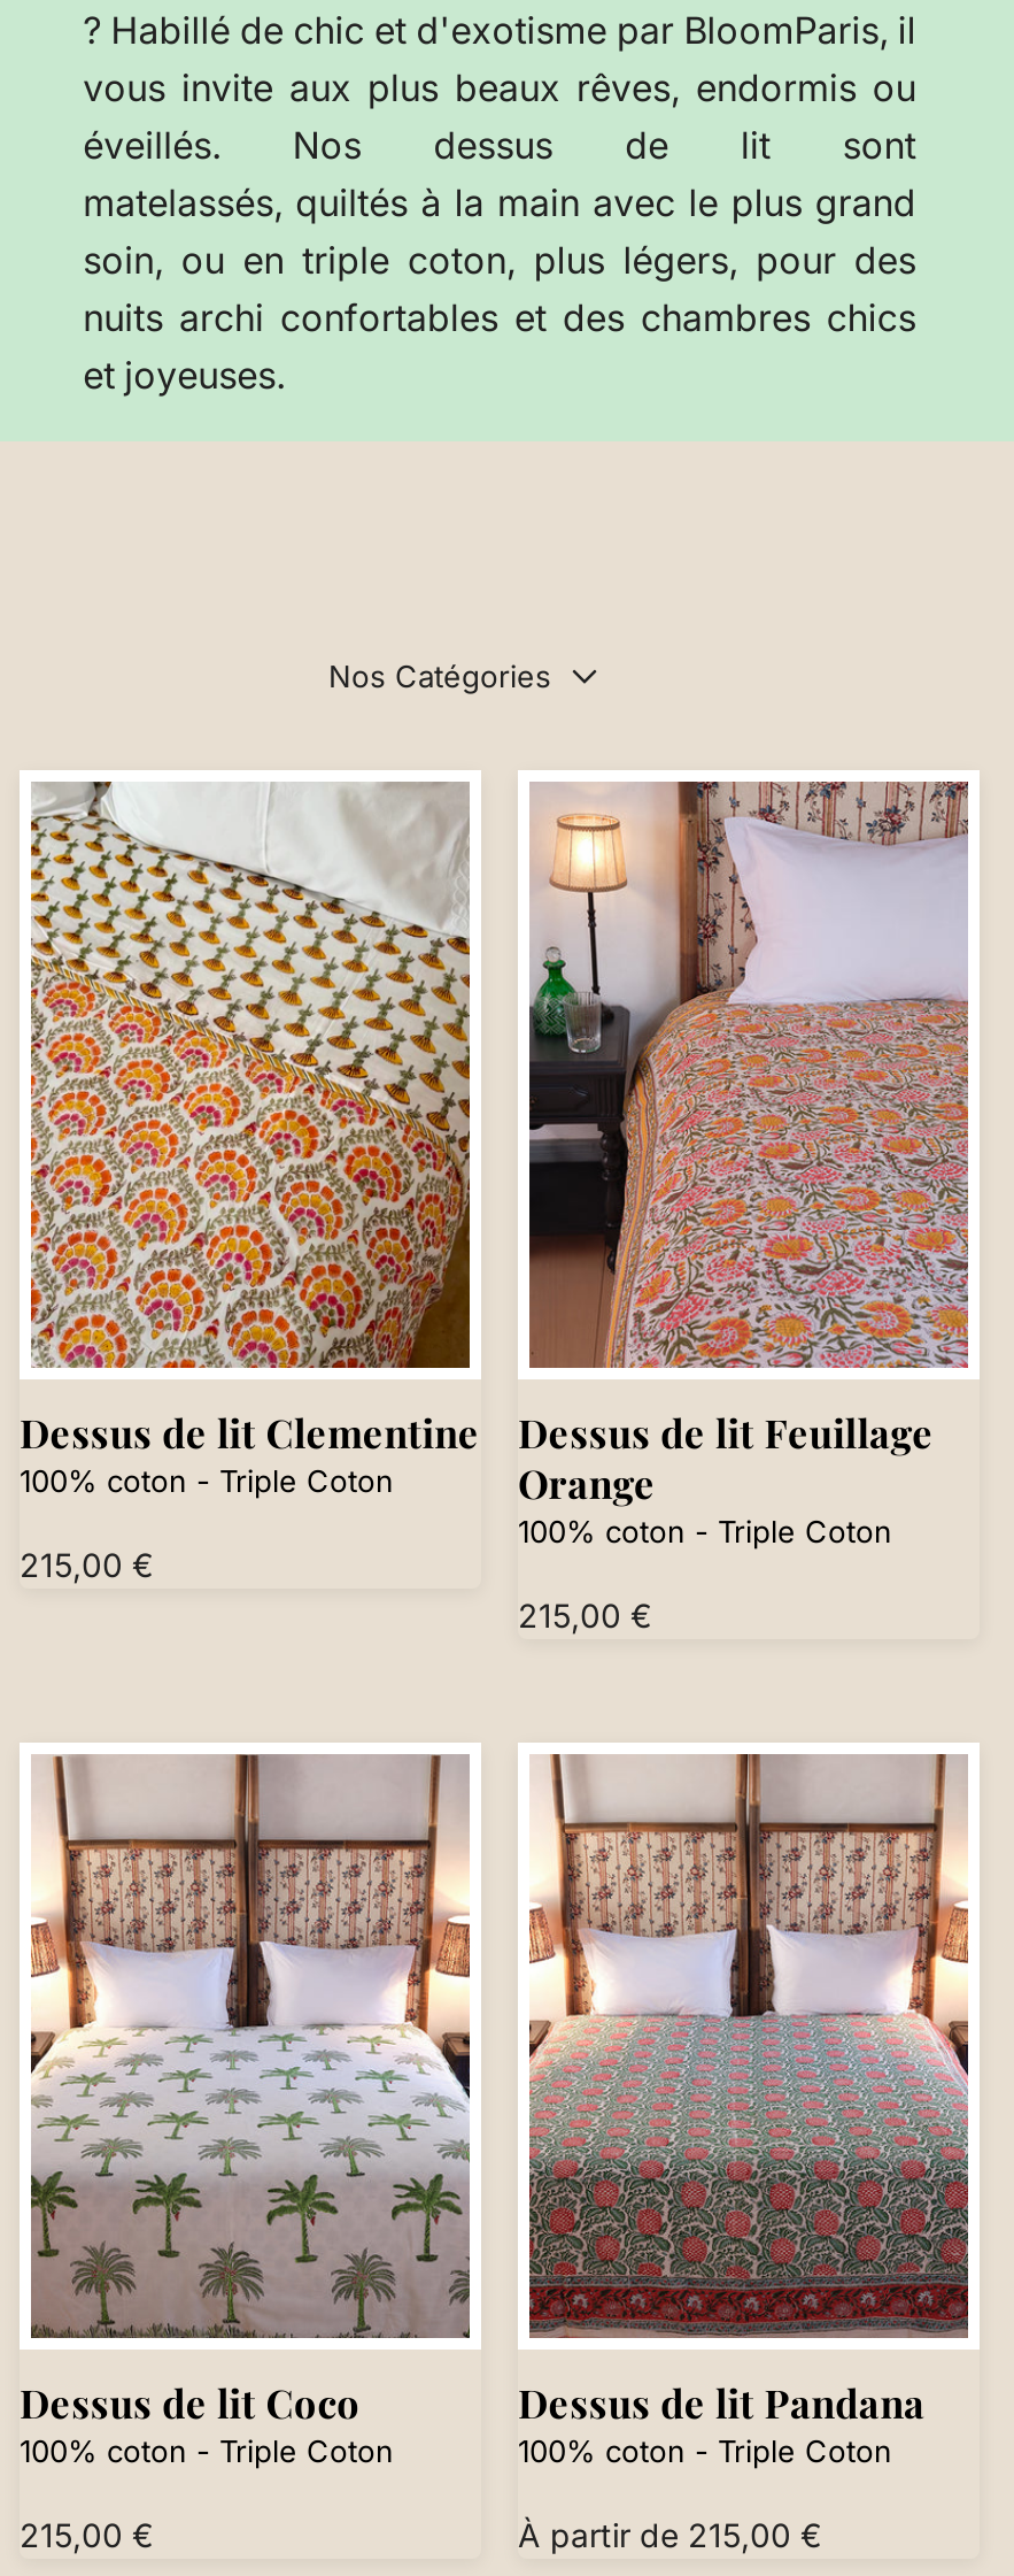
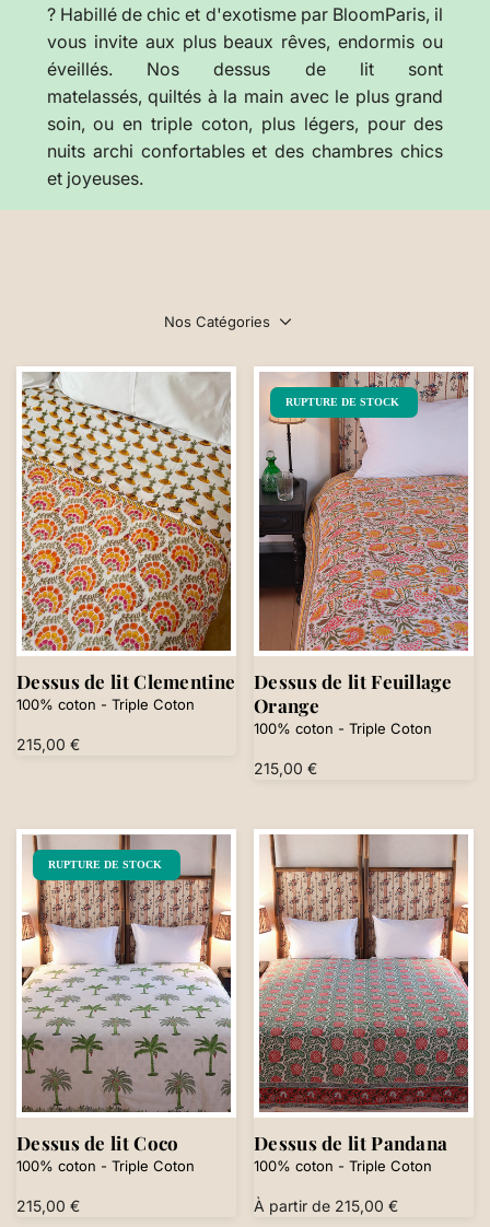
+ RUPTURE DE STOCK

+ RUPTURE DE STOCK
